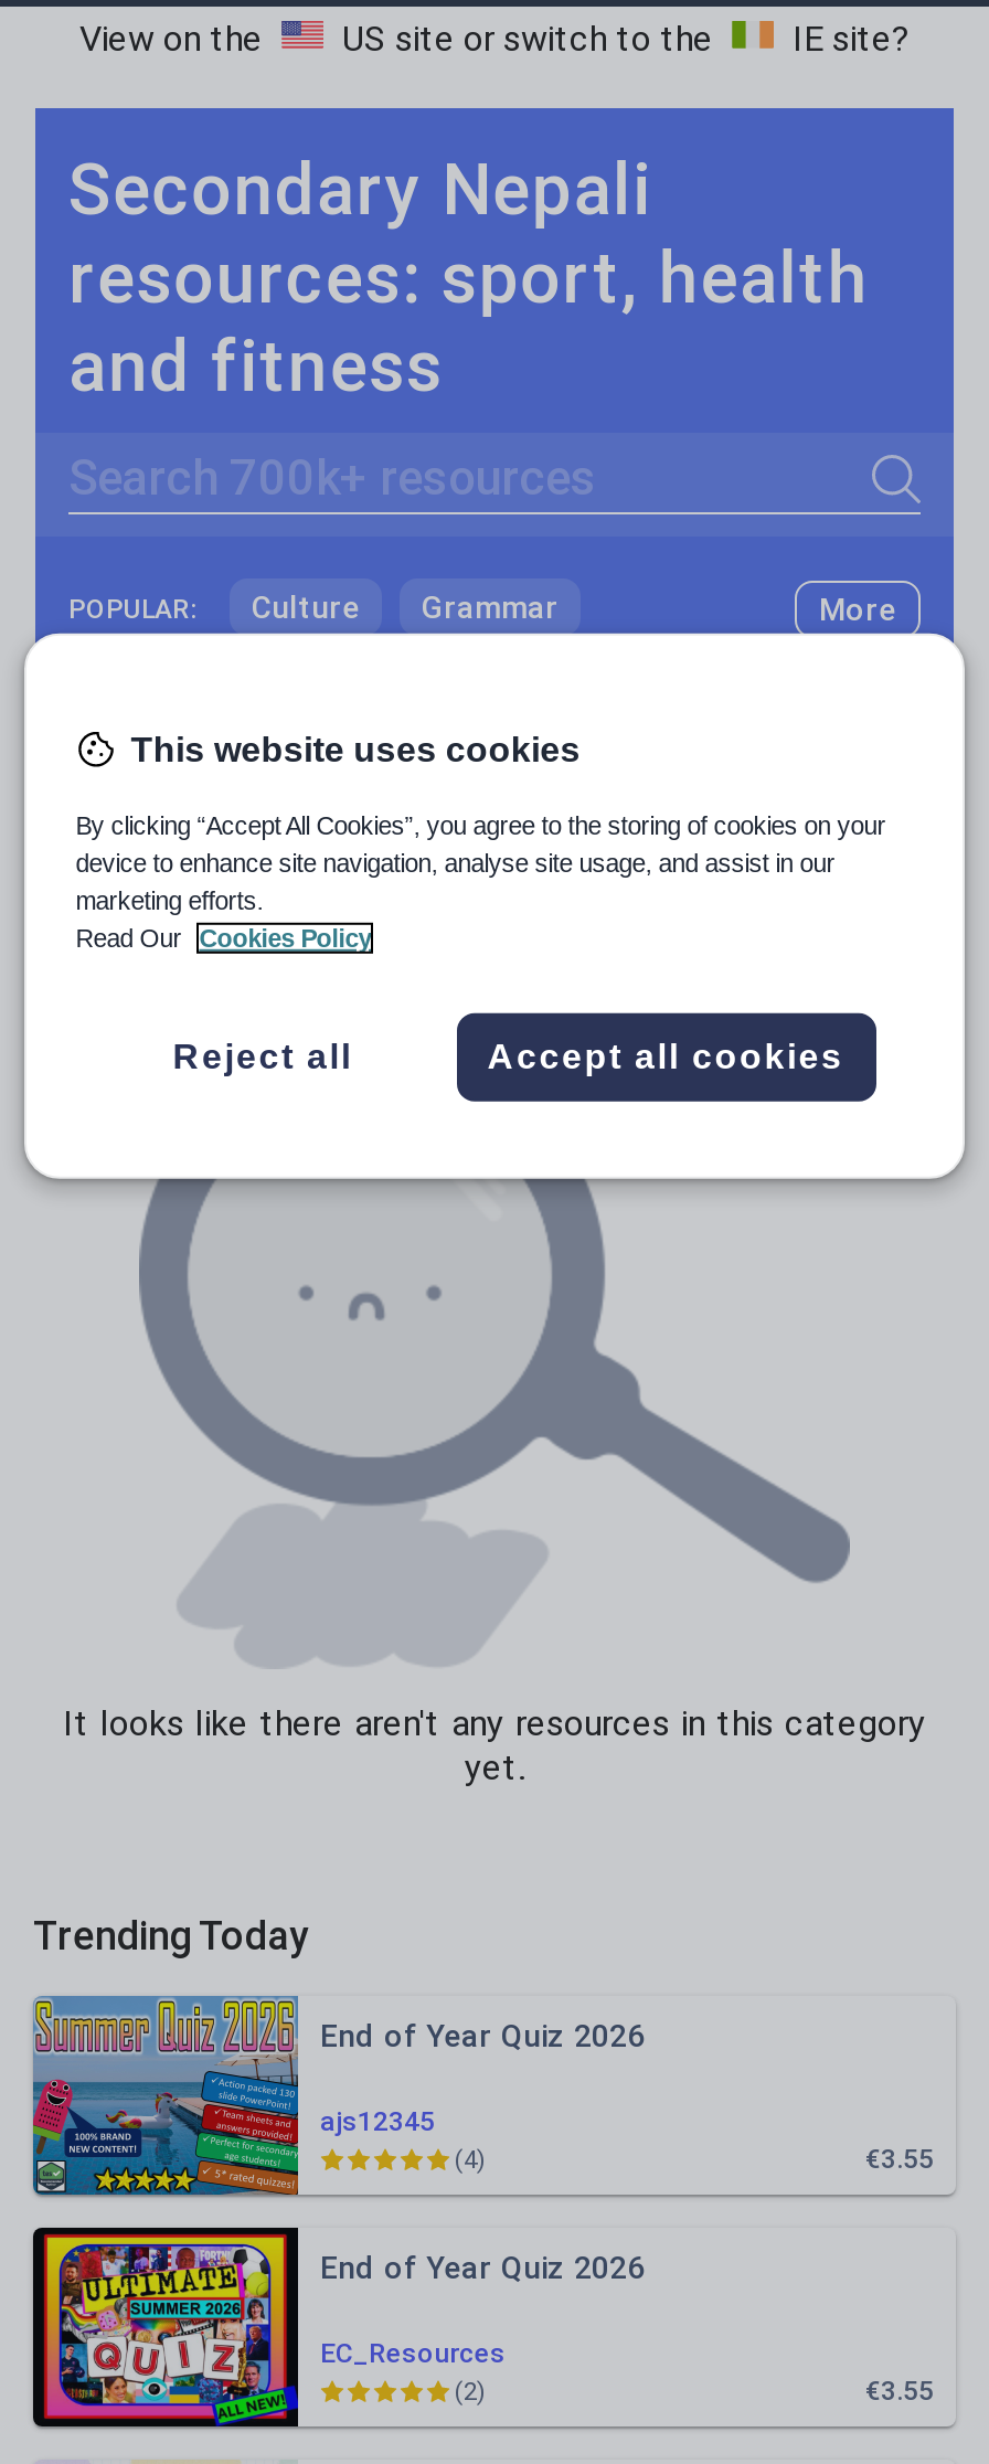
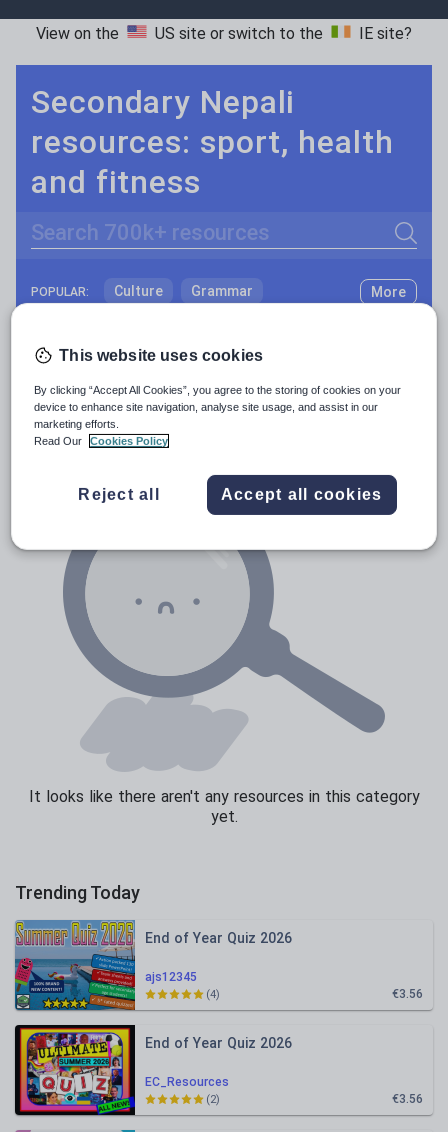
- €3.55
+ €3.56

- €3.55
+ €3.56
